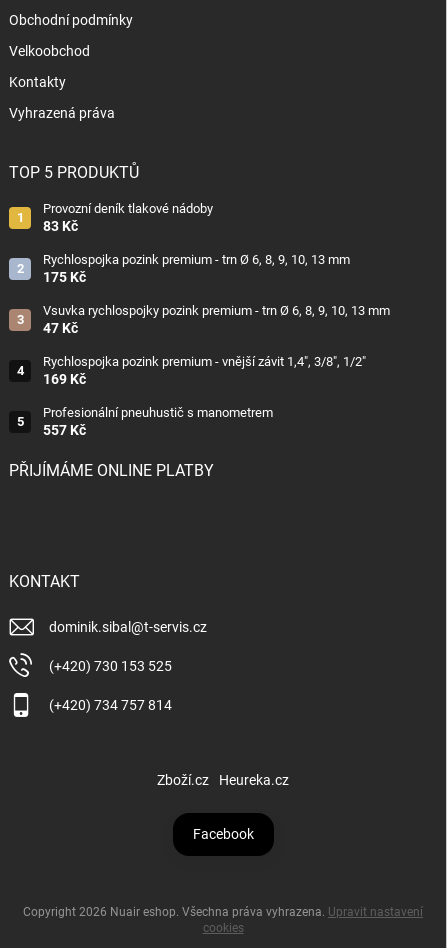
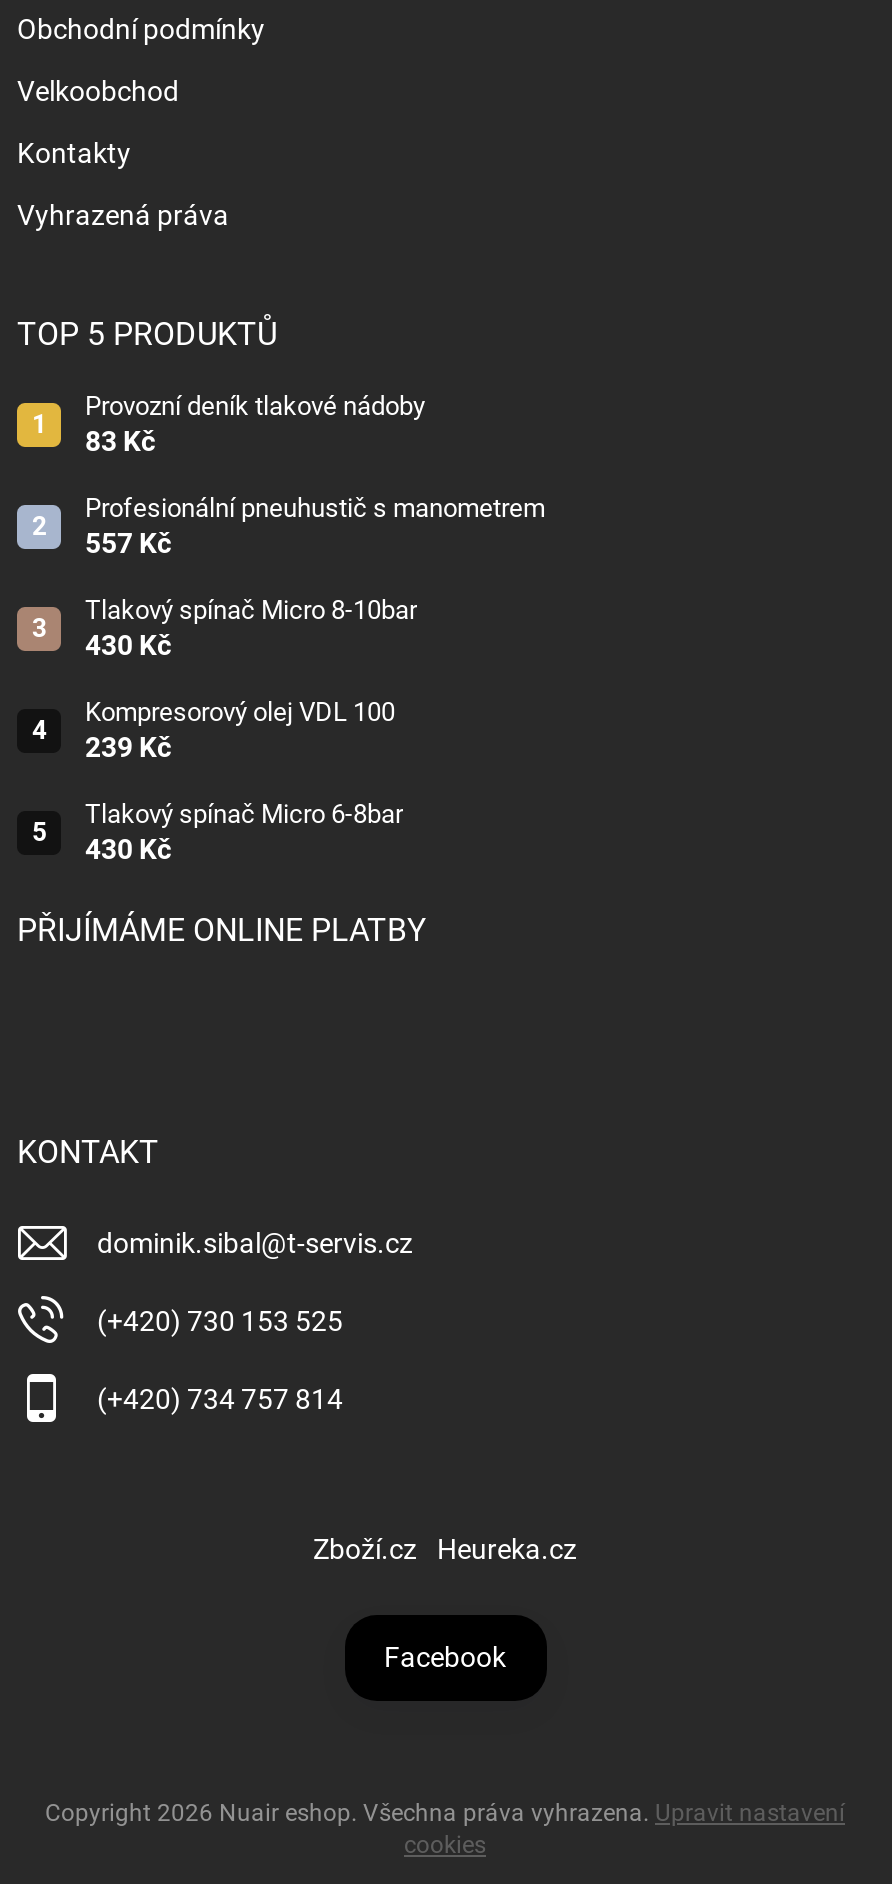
- Rychlospojka pozink premium - trn Ø 6, 8, 9, 10, 13 mm
- 175 Kč
- Vsuvka rychlospojky pozink premium - trn Ø 6, 8, 9, 10, 13 mm
- 47 Kč
- Rychlospojka pozink premium - vnější závit 1,4", 3/8", 1/2"
- 169 Kč

moved up: Profesionální pneuhustič s manometrem | 557 Kč

+ Tlakový spínač Micro 8-10bar
+ 430 Kč
+ Kompresorový olej VDL 100
+ 239 Kč
+ Tlakový spínač Micro 6-8bar
+ 430 Kč
